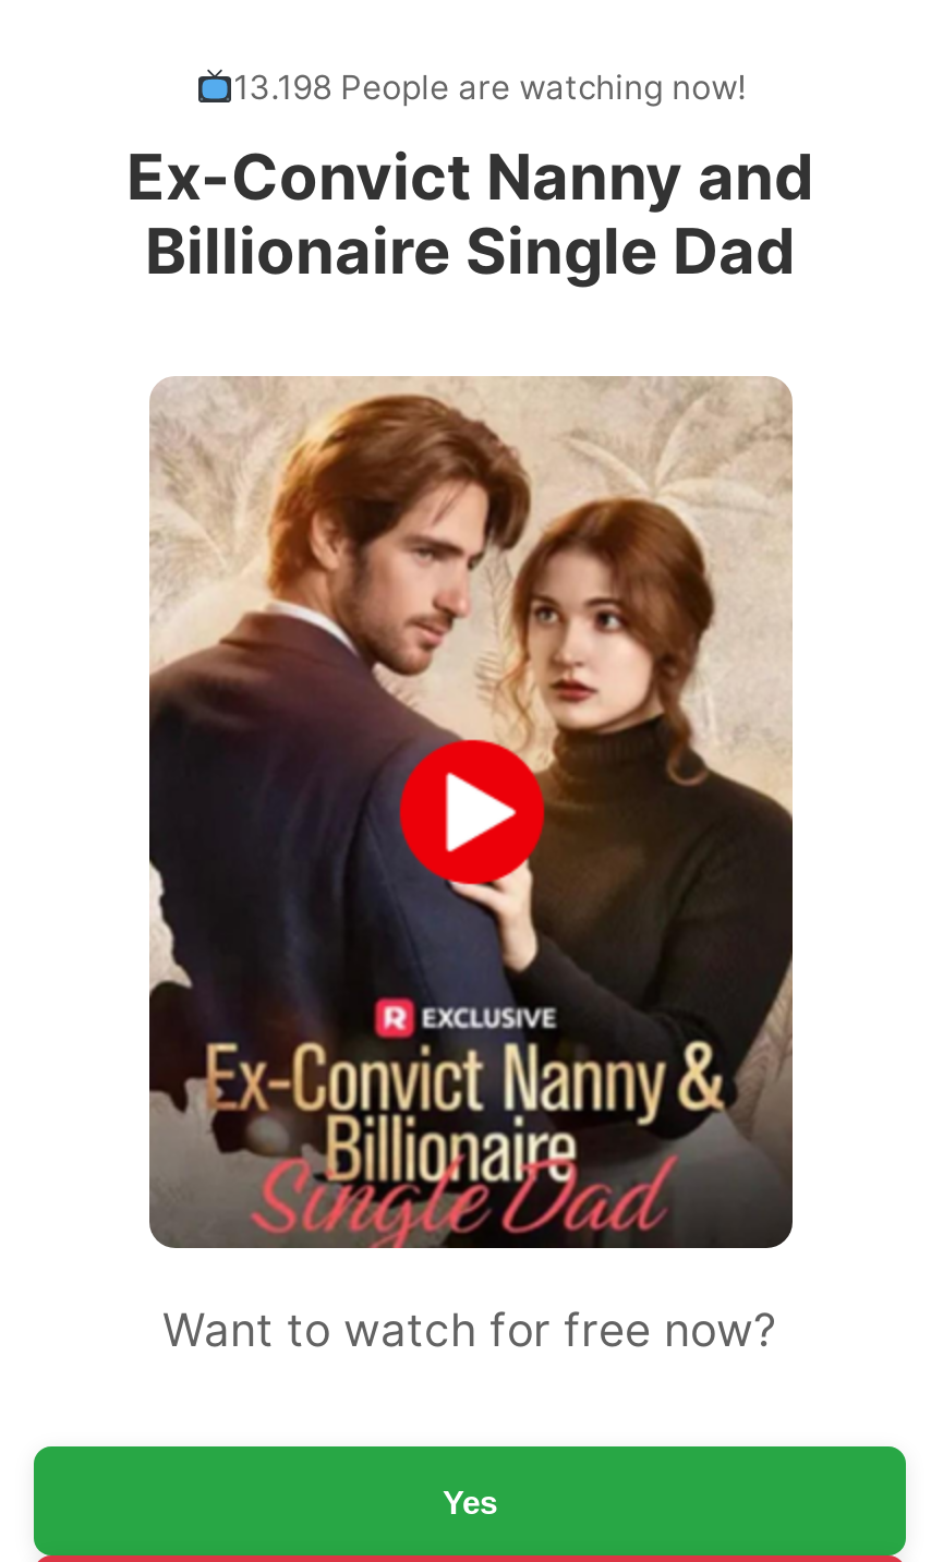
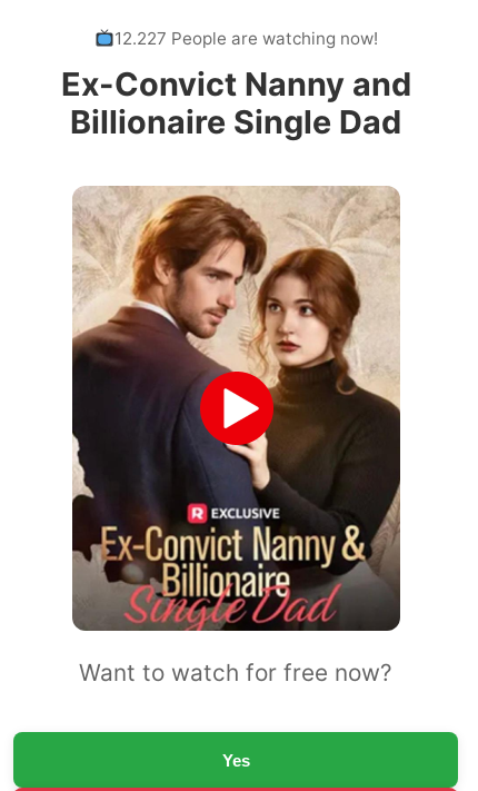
- 13.198 People are watching now!
+ 12.227 People are watching now!
